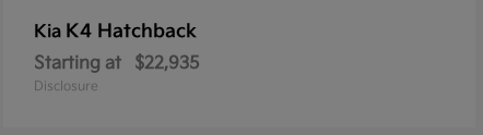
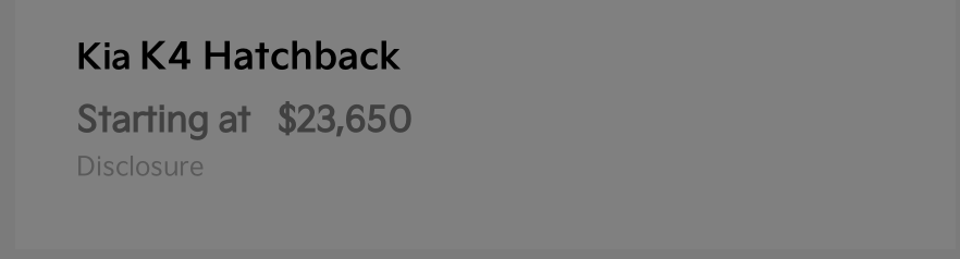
- Starting at $22,935
+ Starting at $23,650
